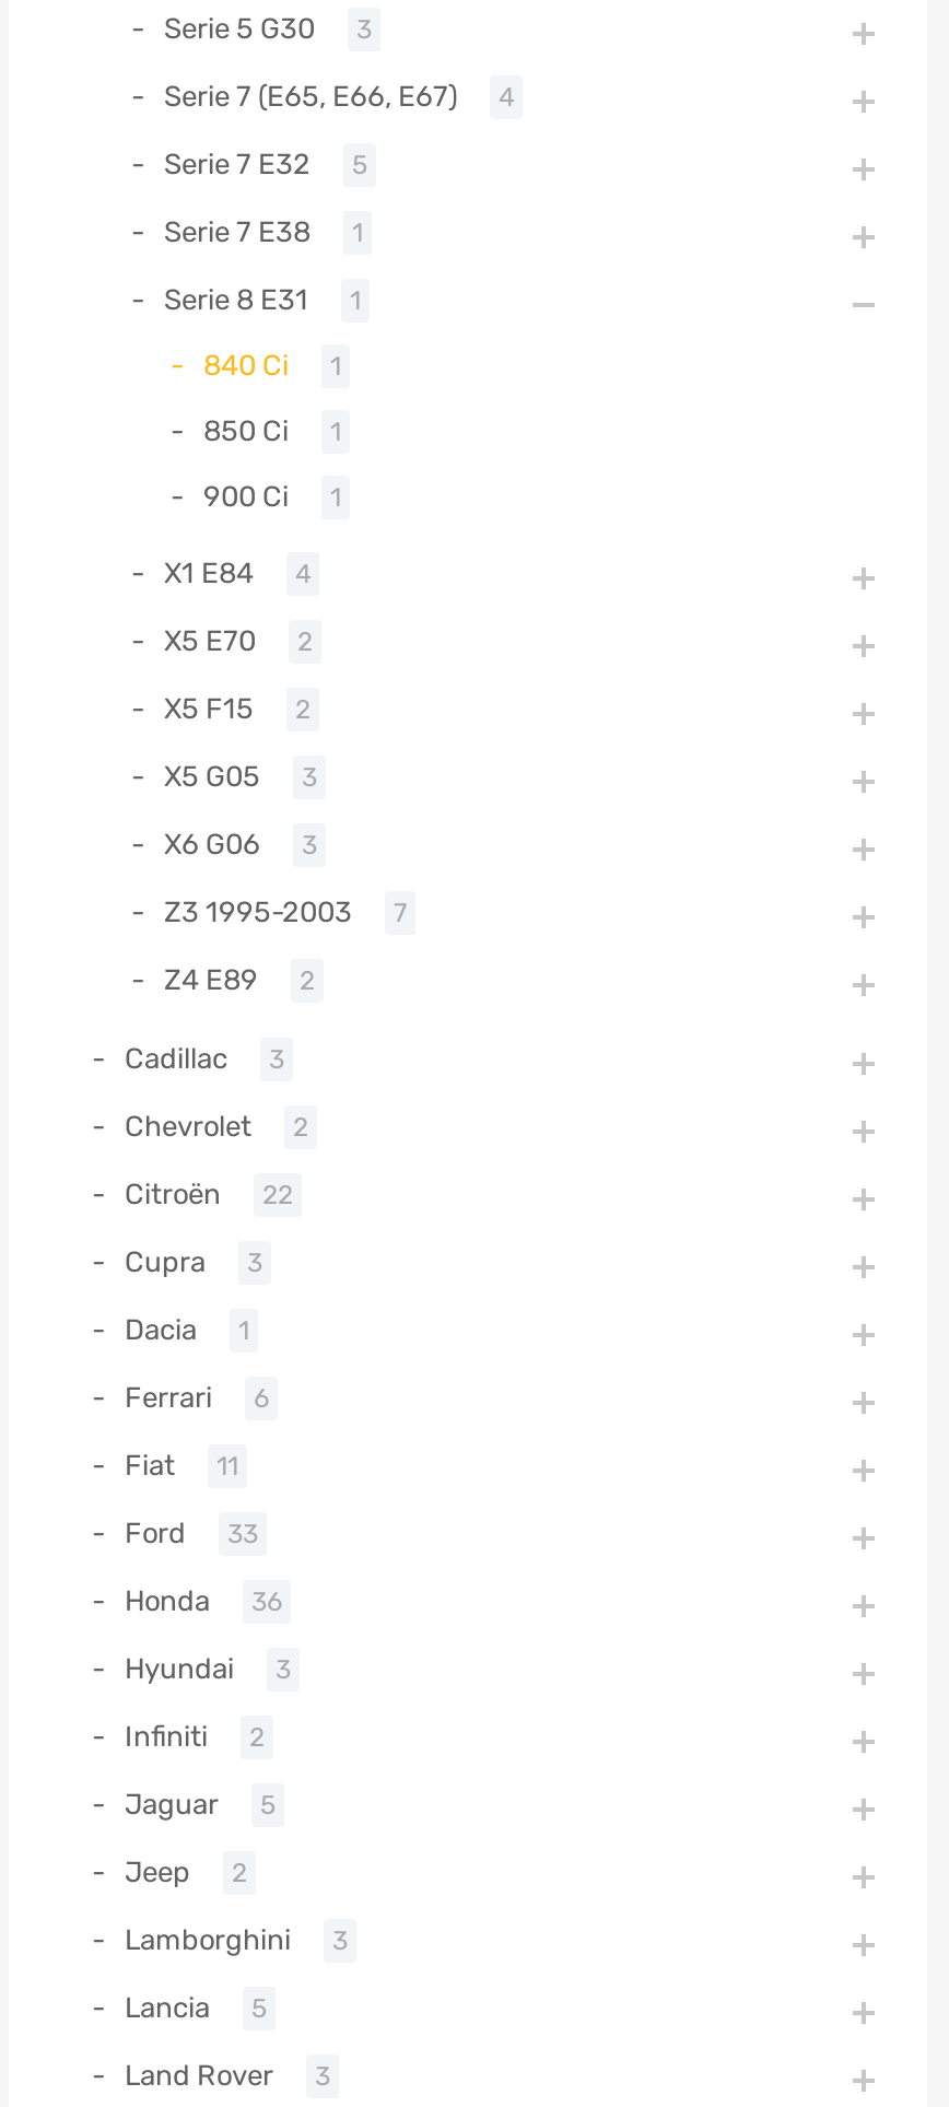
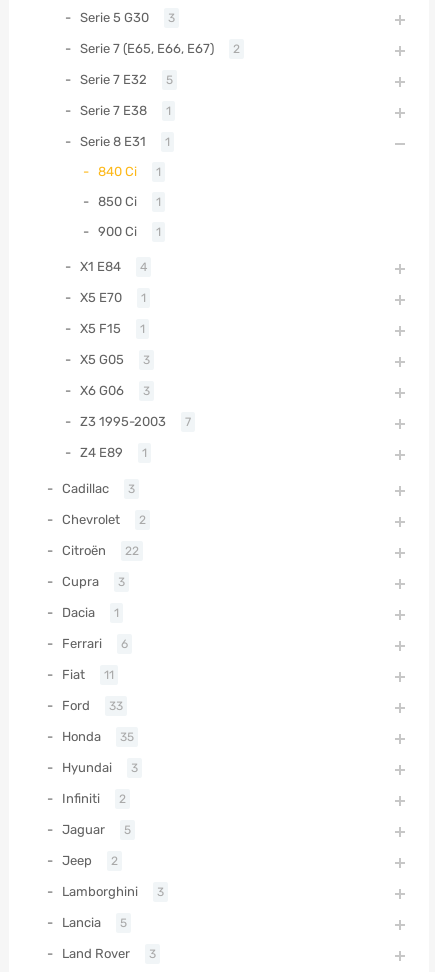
- Serie 7 (E65, E66, E67) 4
+ Serie 7 (E65, E66, E67) 2

- X5 E70 2
+ X5 E70 1

- X5 F15 2
+ X5 F15 1

- Z4 E89 2
+ Z4 E89 1

- Honda 36
+ Honda 35
